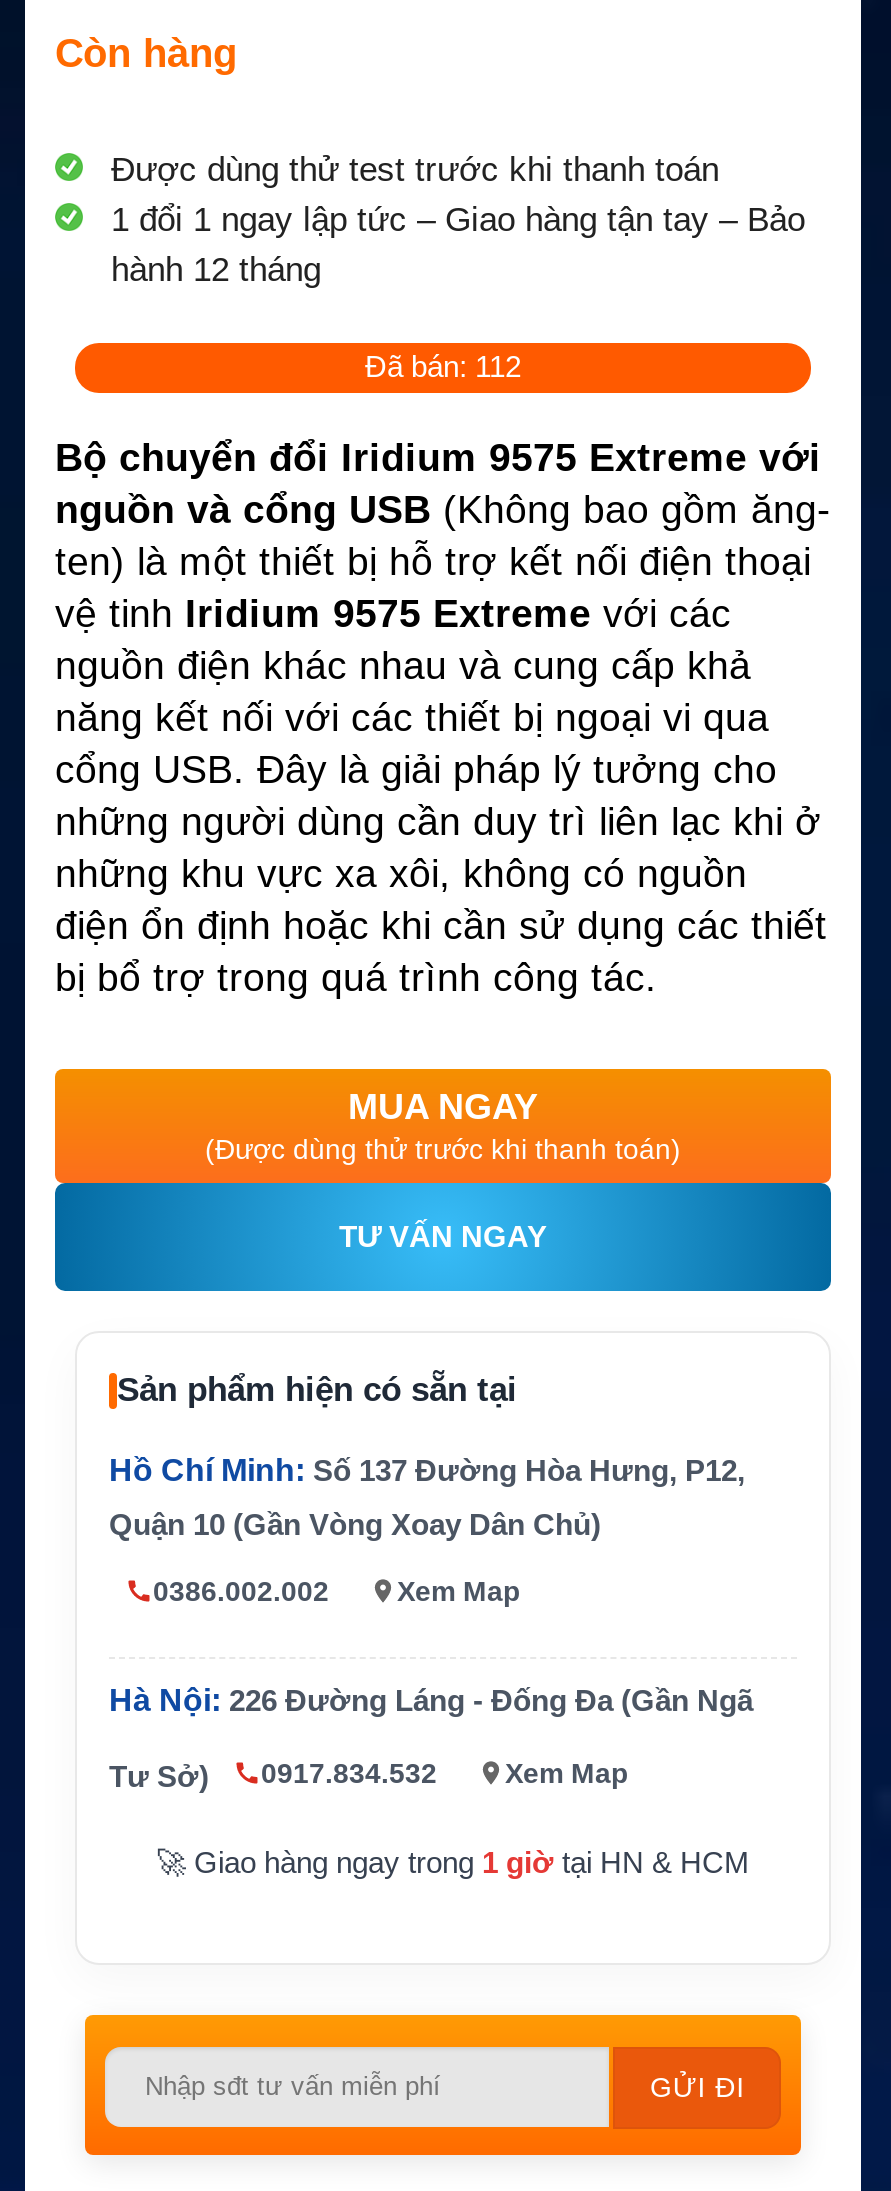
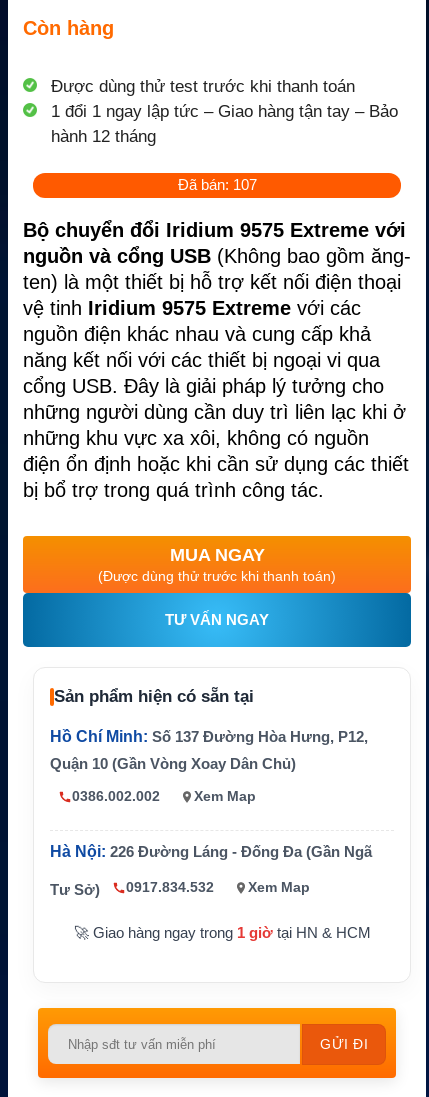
- Đã bán: 112
+ Đã bán: 107
